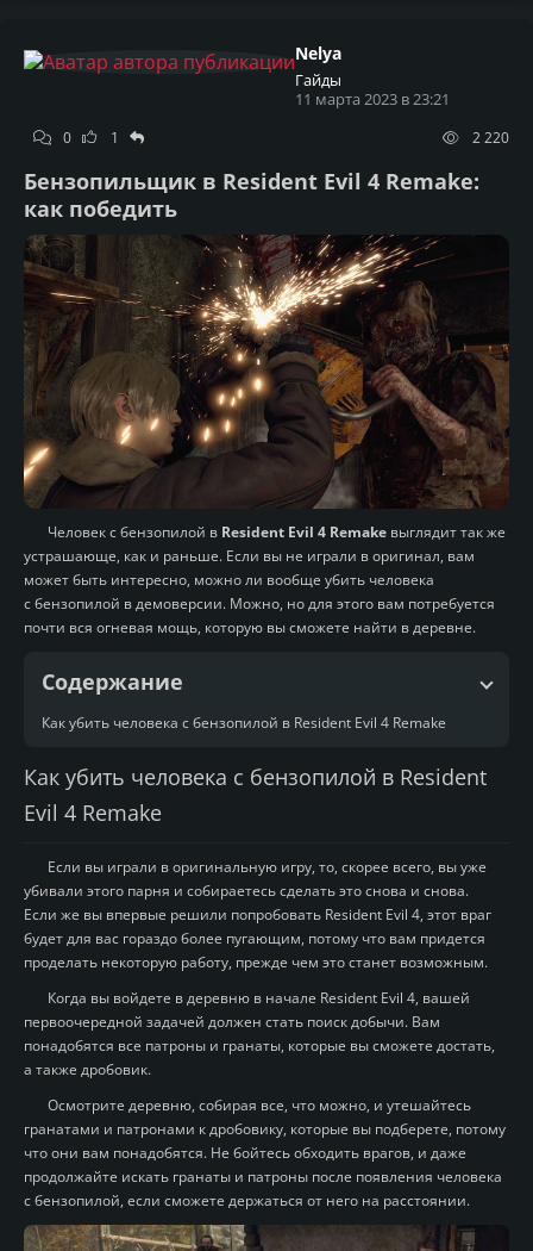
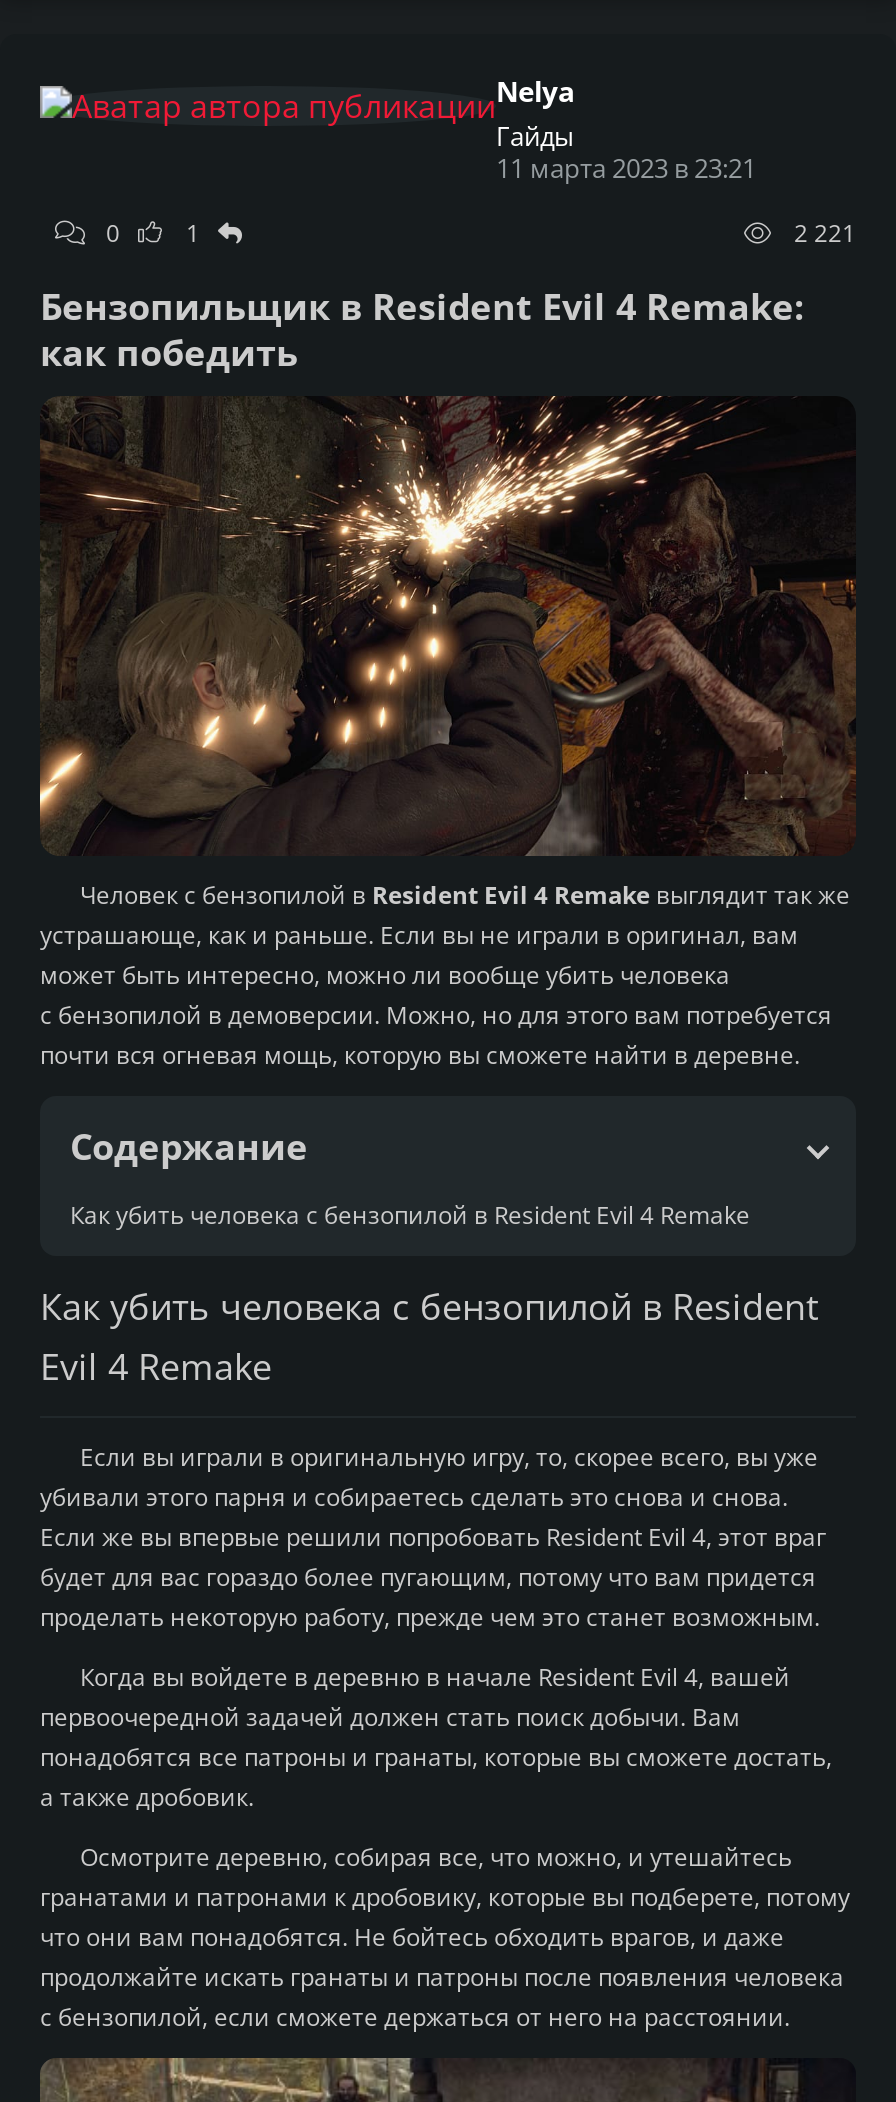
- 2 220
+ 2 221
